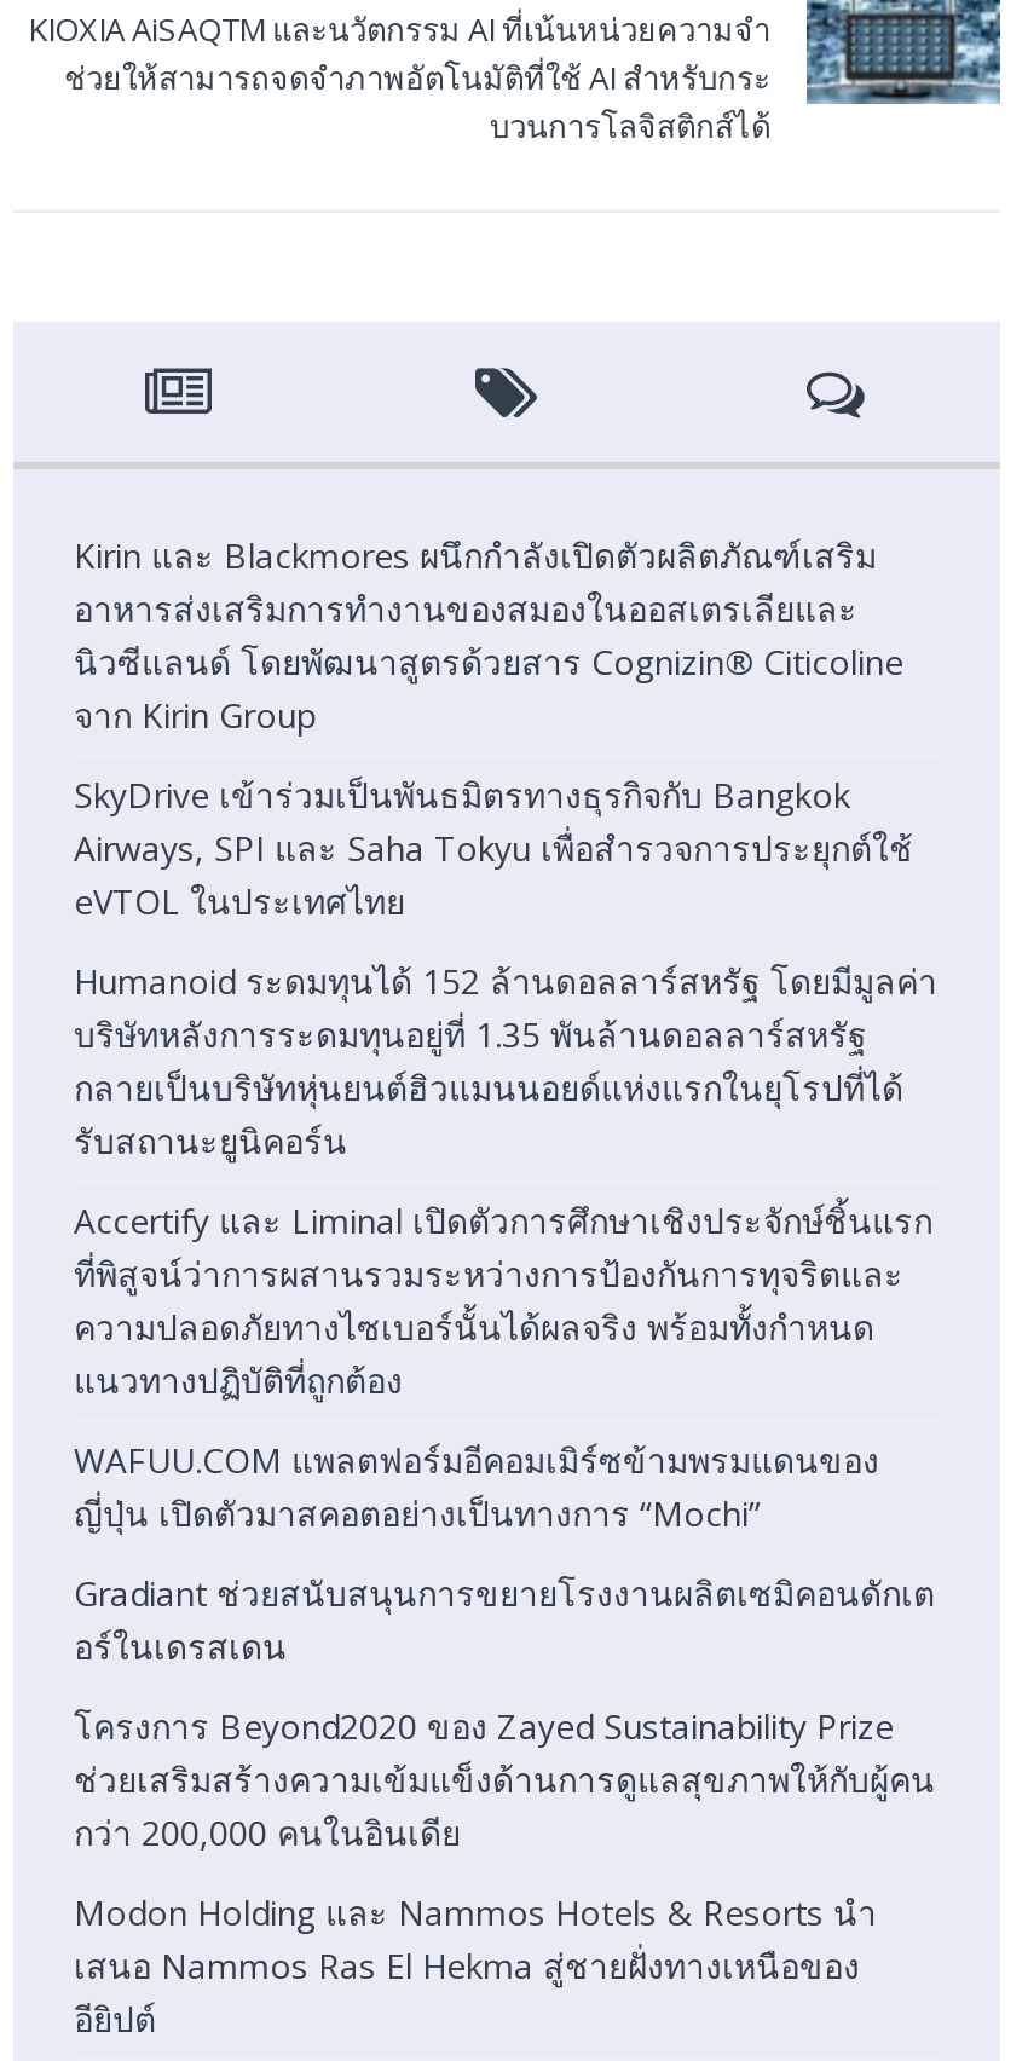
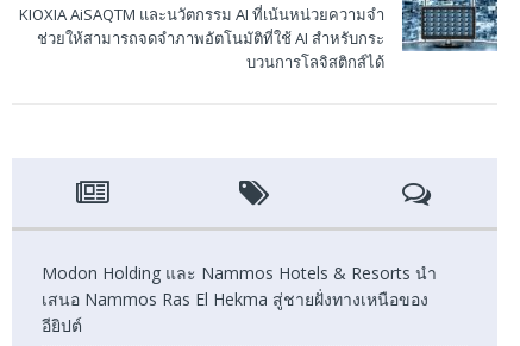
- Kirin และ Blackmores ผนึกกำลังเปิดตัวผลิตภัณฑ์เสริม
- อาหารส่งเสริมการทำงานของสมองในออสเตรเลียและ
- นิวซีแลนด์ โดยพัฒนาสูตรด้วยสาร Cognizin® Citicoline
- จาก Kirin Group
- SkyDrive เข้าร่วมเป็นพันธมิตรทางธุรกิจกับ Bangkok
- Airways, SPI และ Saha Tokyu เพื่อสำรวจการประยุกต์ใช้
- eVTOL ในประเทศไทย
- Humanoid ระดมทุนได้ 152 ล้านดอลลาร์สหรัฐ โดยมีมูลค่า
- บริษัทหลังการระดมทุนอยู่ที่ 1.35 พันล้านดอลลาร์สหรัฐ
- กลายเป็นบริษัทหุ่นยนต์ฮิวแมนนอยด์แห่งแรกในยุโรปที่ได้
- รับสถานะยูนิคอร์น
- Accertify และ Liminal เปิดตัวการศึกษาเชิงประจักษ์ชิ้นแรก
- ที่พิสูจน์ว่าการผสานรวมระหว่างการป้องกันการทุจริตและ
- ความปลอดภัยทางไซเบอร์นั้นได้ผลจริง พร้อมทั้งกำหนด
- แนวทางปฏิบัติที่ถูกต้อง
- WAFUU.COM แพลตฟอร์มอีคอมเมิร์ซข้ามพรมแดนของ
- ญี่ปุ่น เปิดตัวมาสคอตอย่างเป็นทางการ “Mochi”
- Gradiant ช่วยสนับสนุนการขยายโรงงานผลิตเซมิคอนดักเต
- อร์ในเดรสเดน
- โครงการ Beyond2020 ของ Zayed Sustainability Prize
- ช่วยเสริมสร้างความเข้มแข็งด้านการดูแลสุขภาพให้กับผู้คน
- กว่า 200,000 คนในอินเดีย
